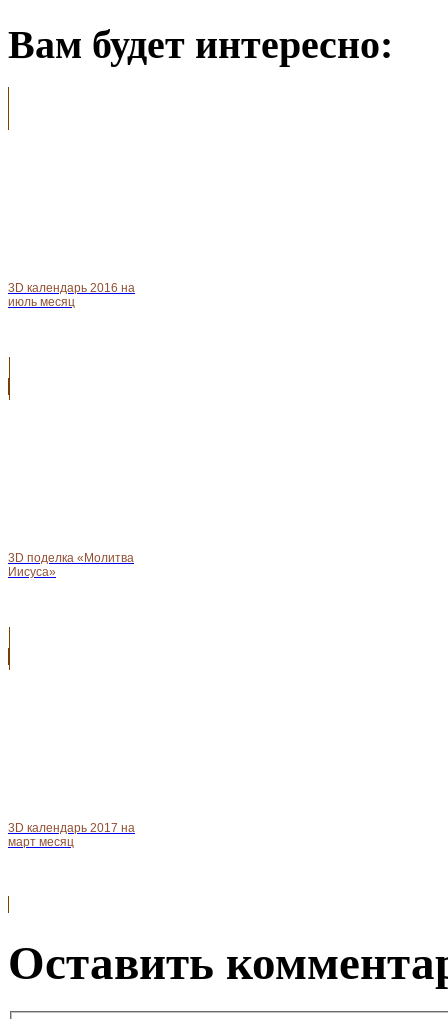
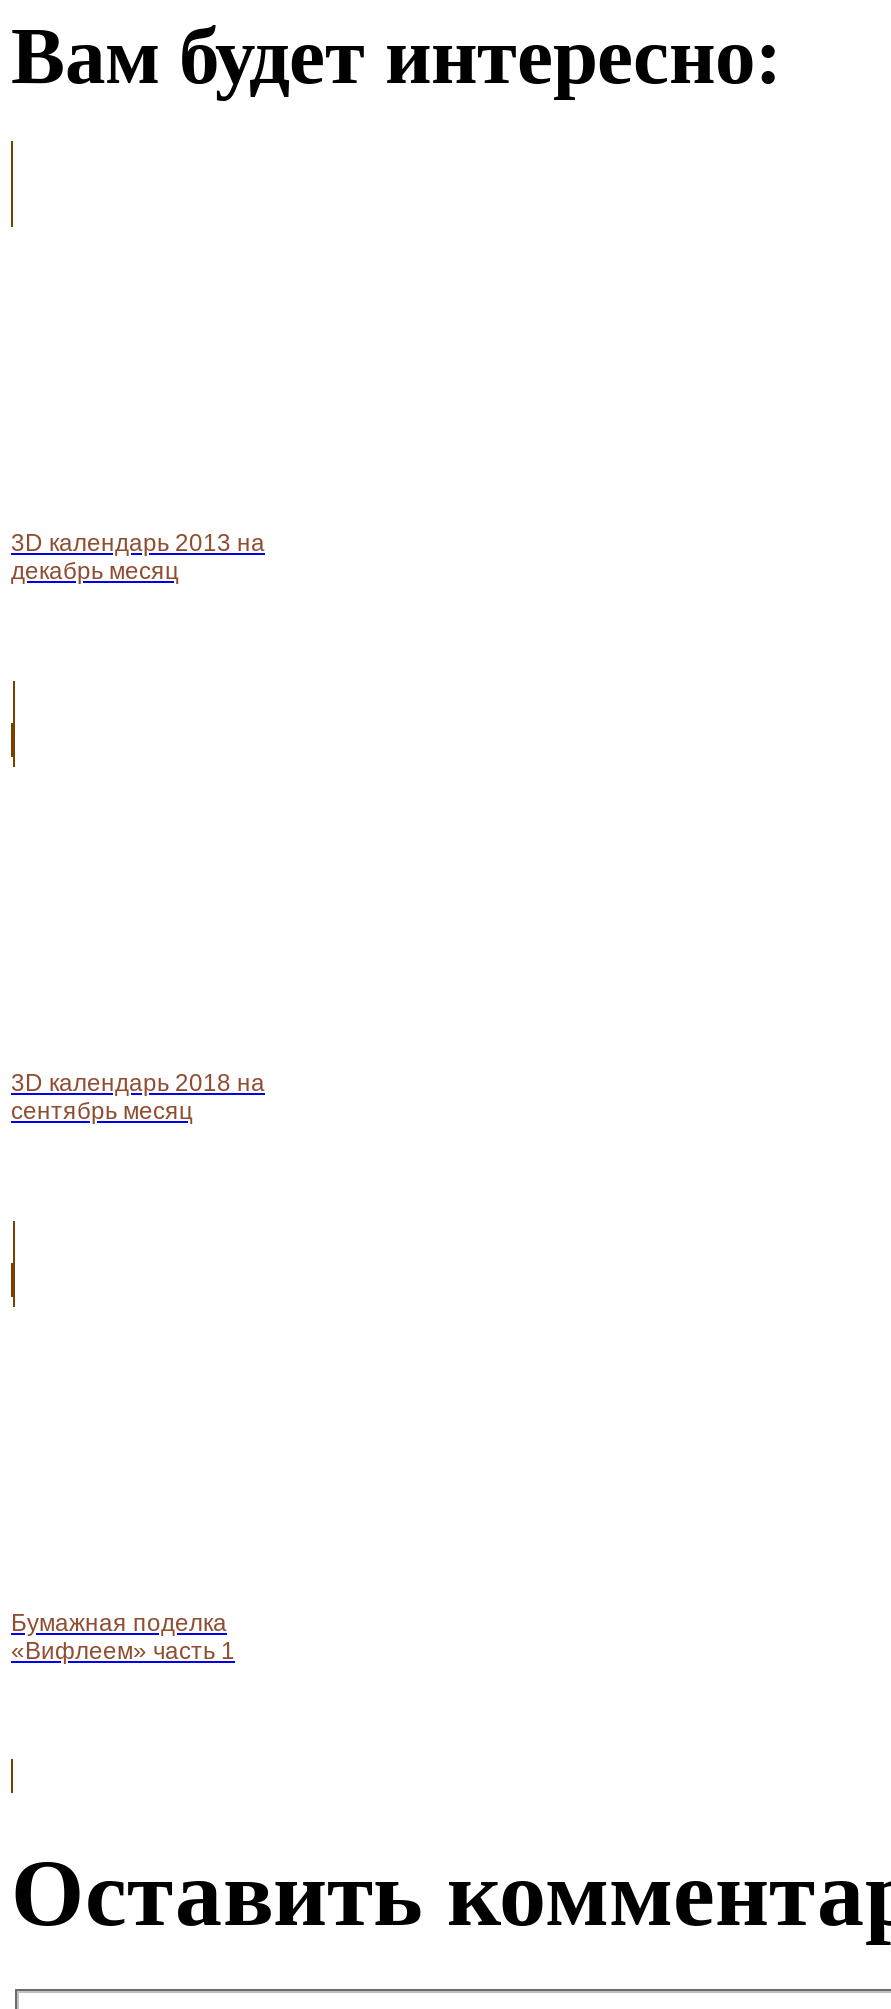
- 3D календарь 2016 на
- июль месяц
+ 3D календарь 2013 на
+ декабрь месяц

- 3D поделка «Молитва
- Иисуса»
+ 3D календарь 2018 на
+ сентябрь месяц

- 3D календарь 2017 на
- март месяц
+ Бумажная поделка
+ «Вифлеем» часть 1
